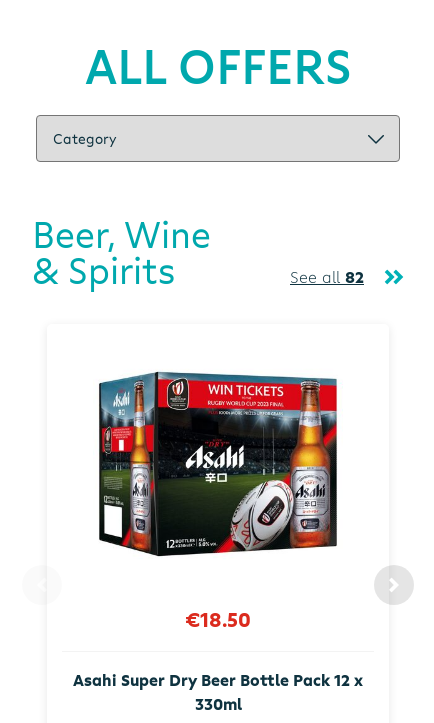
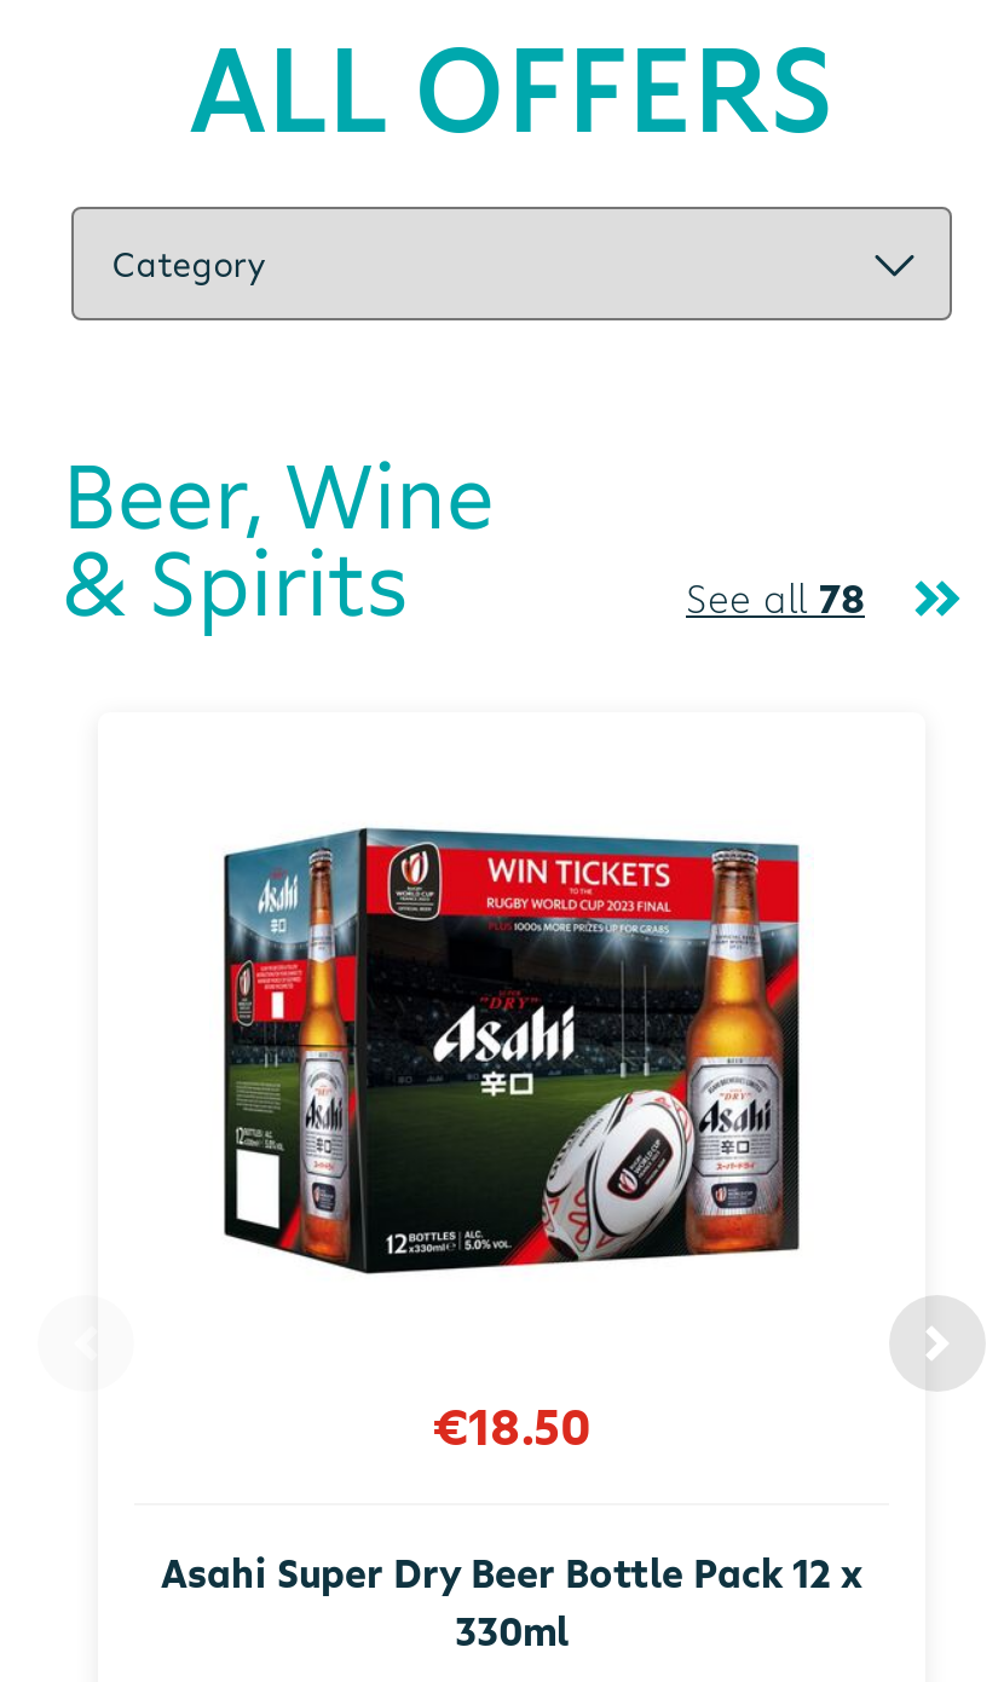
- See all 82
+ See all 78
